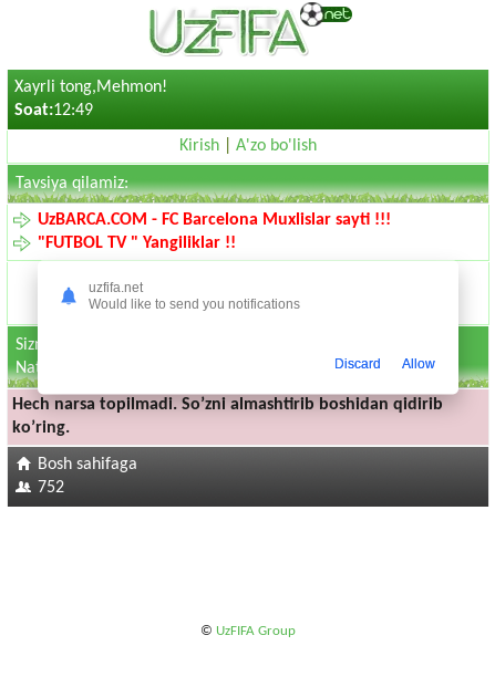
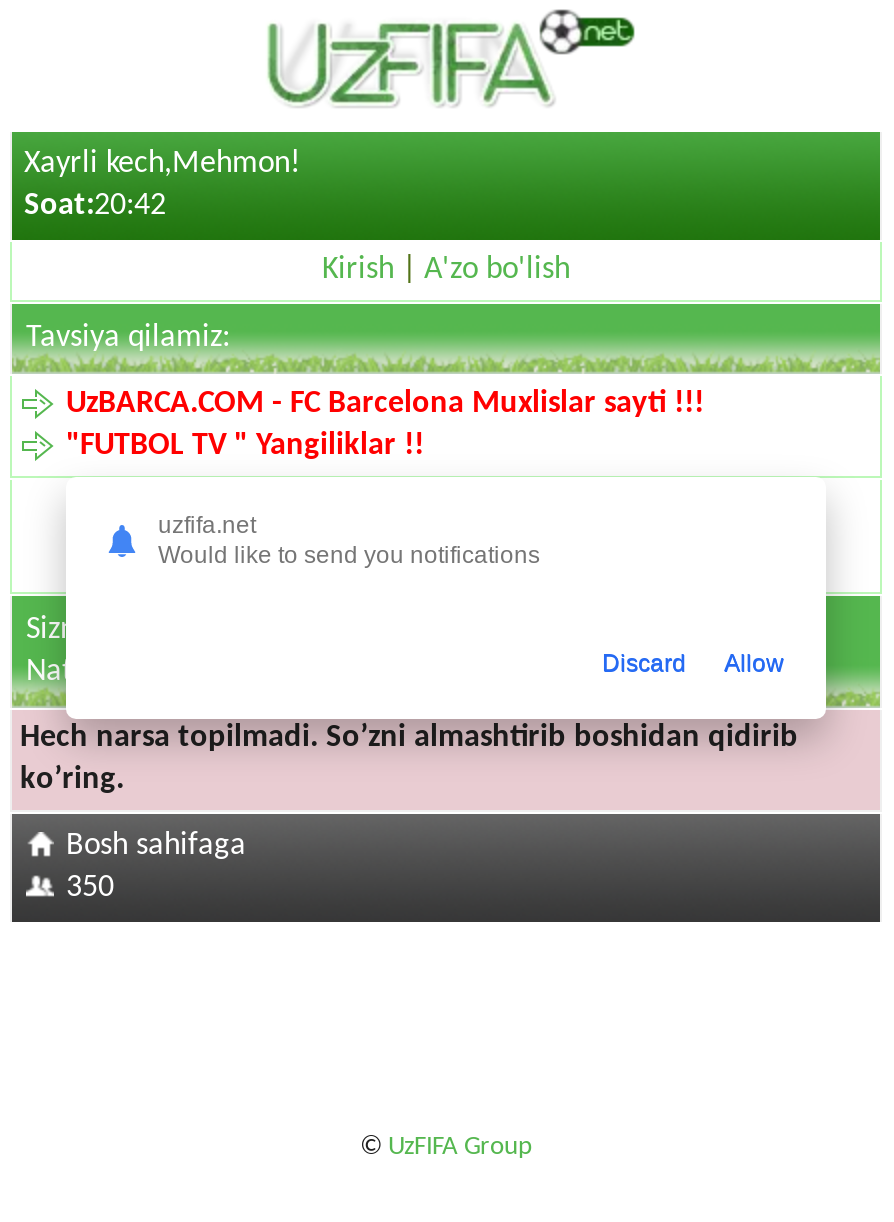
- Xayrli tong,Mehmon!
+ Xayrli kech,Mehmon!

- Soat:12:49
+ Soat:20:42

- 752
+ 350
